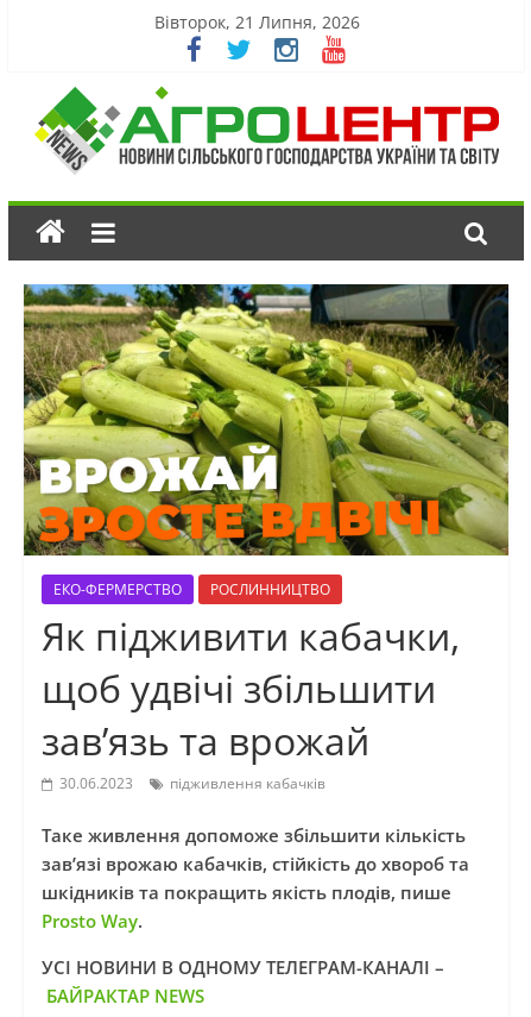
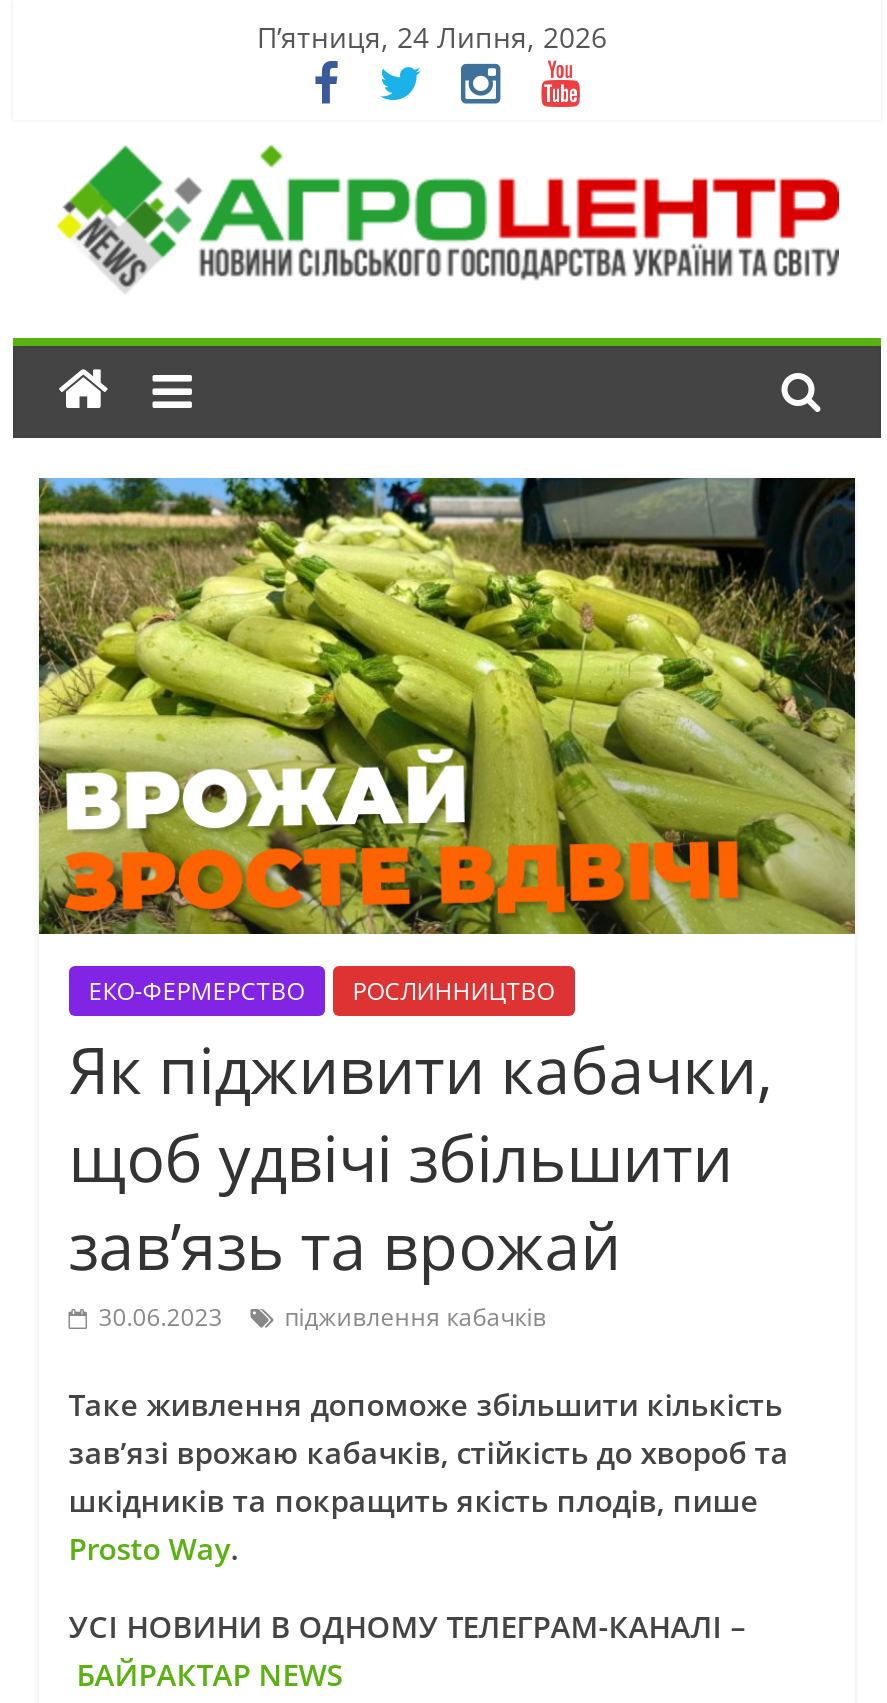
- Вівторок, 21 Липня, 2026
+ П’ятниця, 24 Липня, 2026
